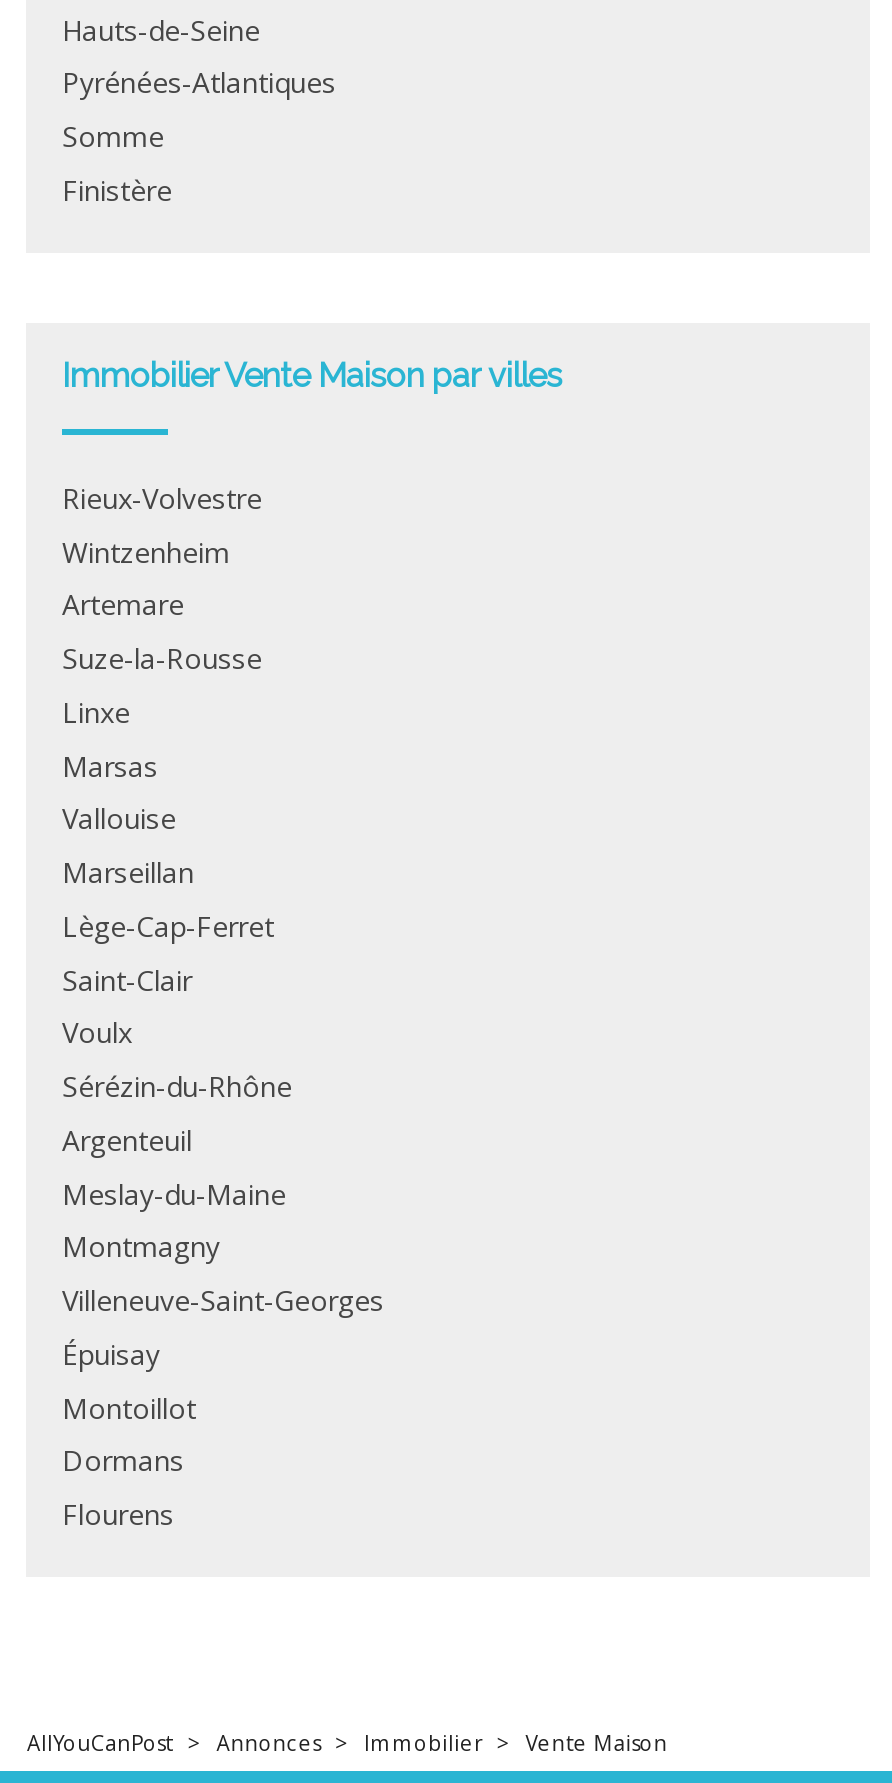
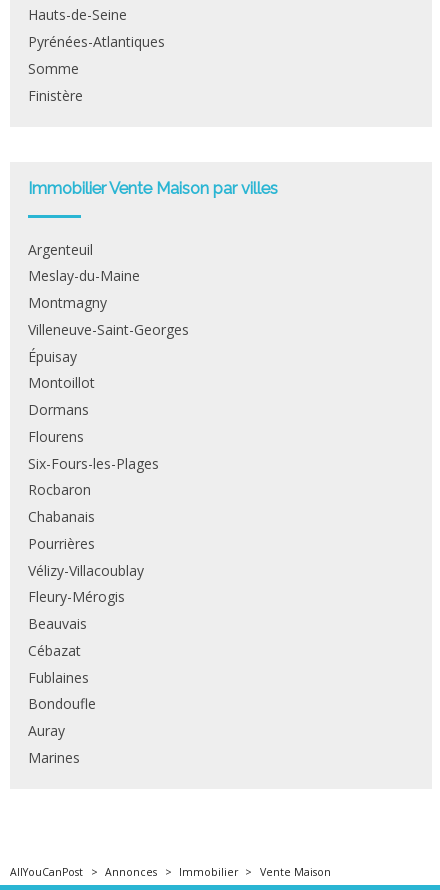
- Rieux-Volvestre
- Wintzenheim
- Artemare
- Suze-la-Rousse
- Linxe
- Marsas
- Vallouise
- Marseillan
- Lège-Cap-Ferret
- Saint-Clair
- Voulx
- Sérézin-du-Rhône

moved up: Argenteuil | Meslay-du-Maine | Montmagny | Villeneuve-Saint-Georges | Épuisay | Montoillot | Dormans | Flourens

+ Six-Fours-les-Plages
+ Rocbaron
+ Chabanais
+ Pourrières
+ Vélizy-Villacoublay
+ Fleury-Mérogis
+ Beauvais
+ Cébazat
+ Fublaines
+ Bondoufle
+ Auray
+ Marines
